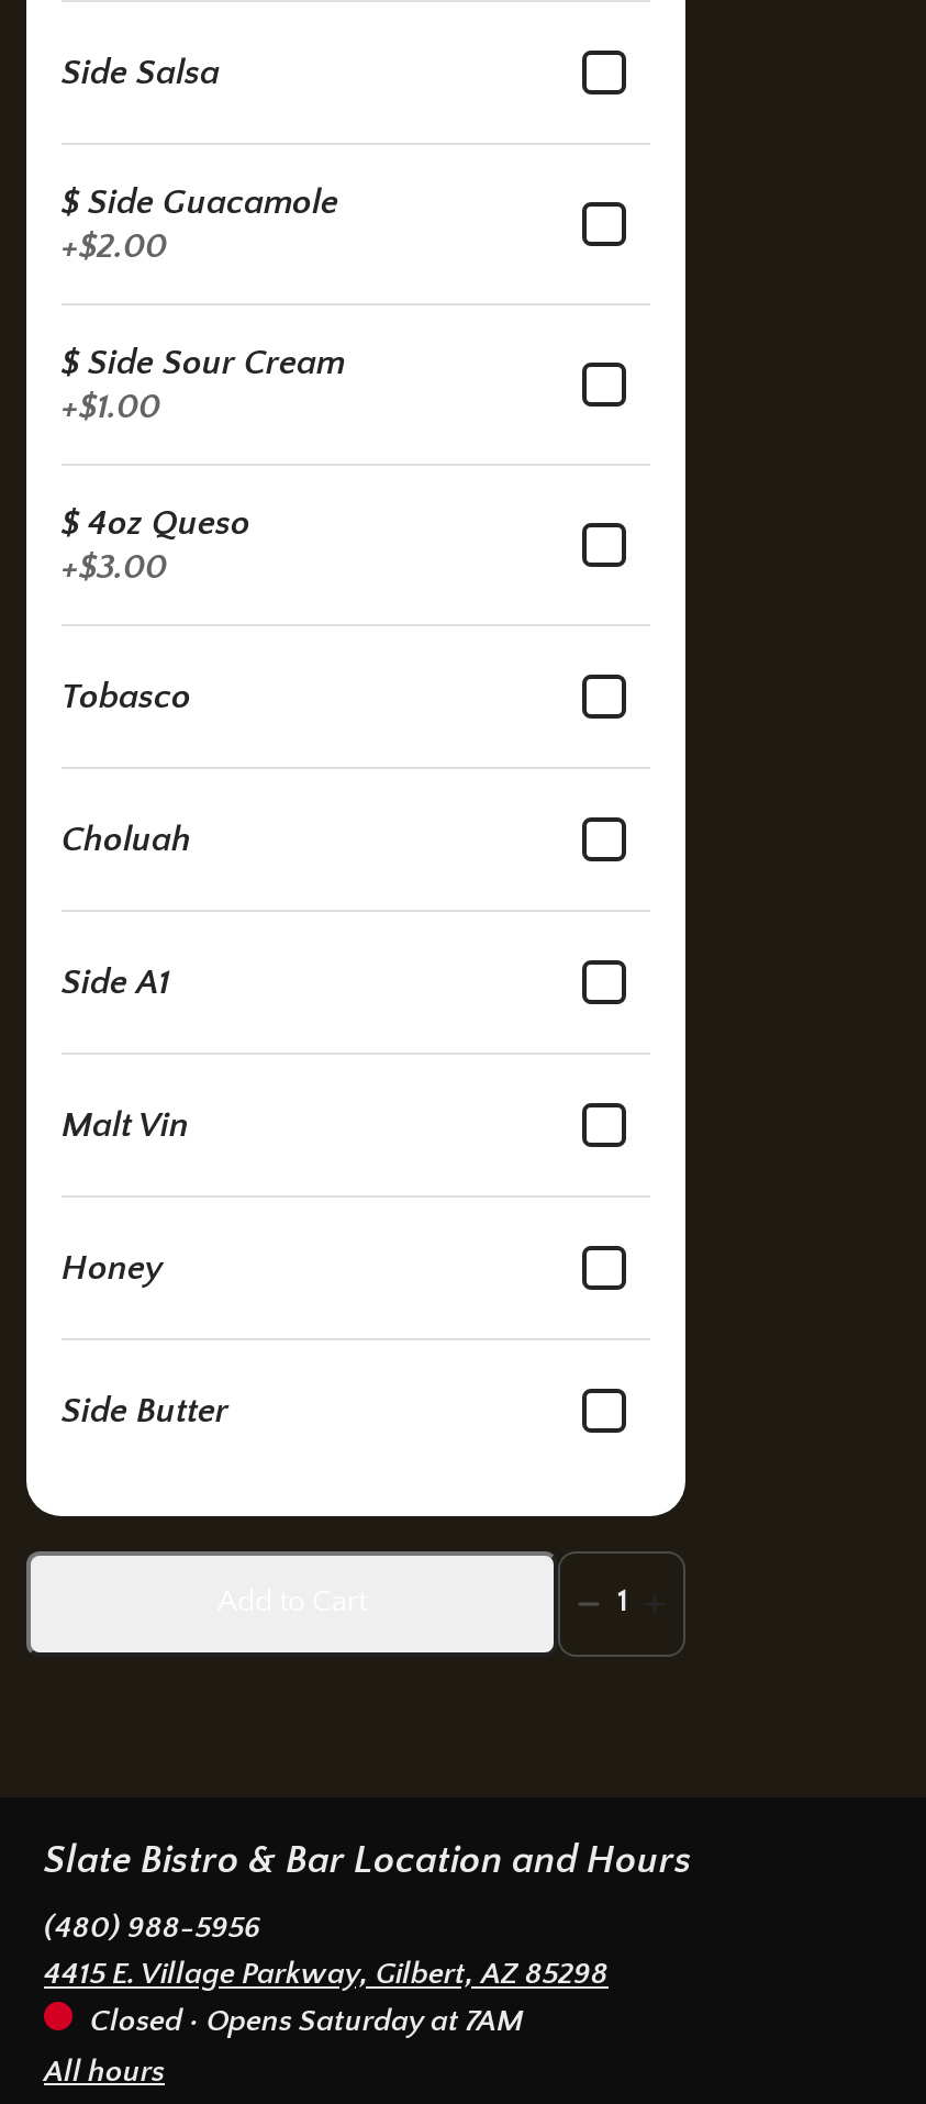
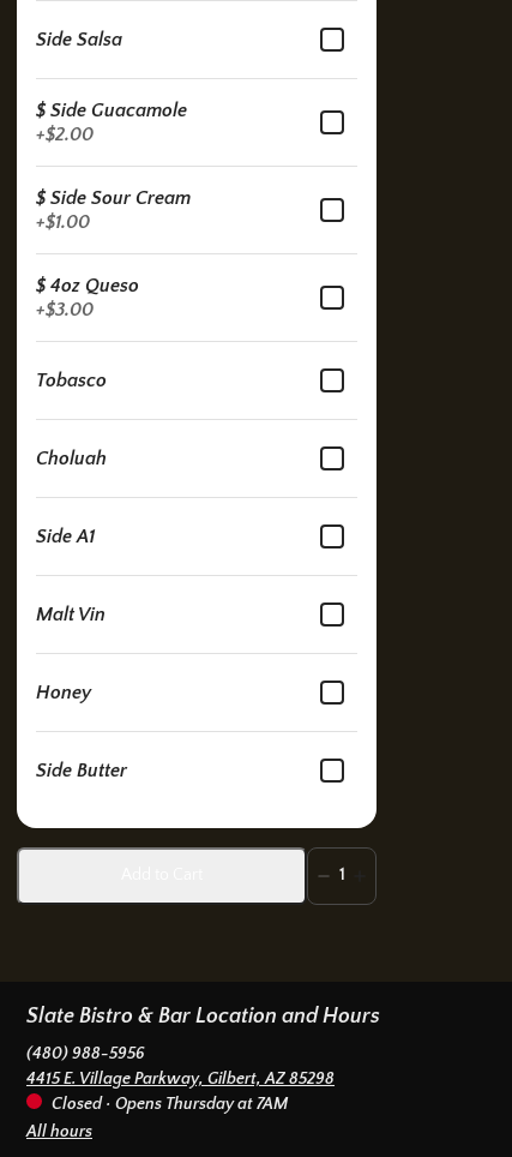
- Closed • Opens Saturday at 7AM
+ Closed • Opens Thursday at 7AM
